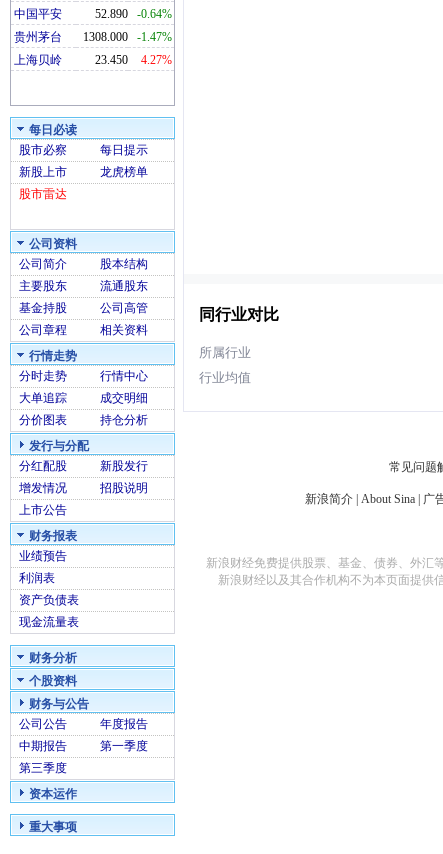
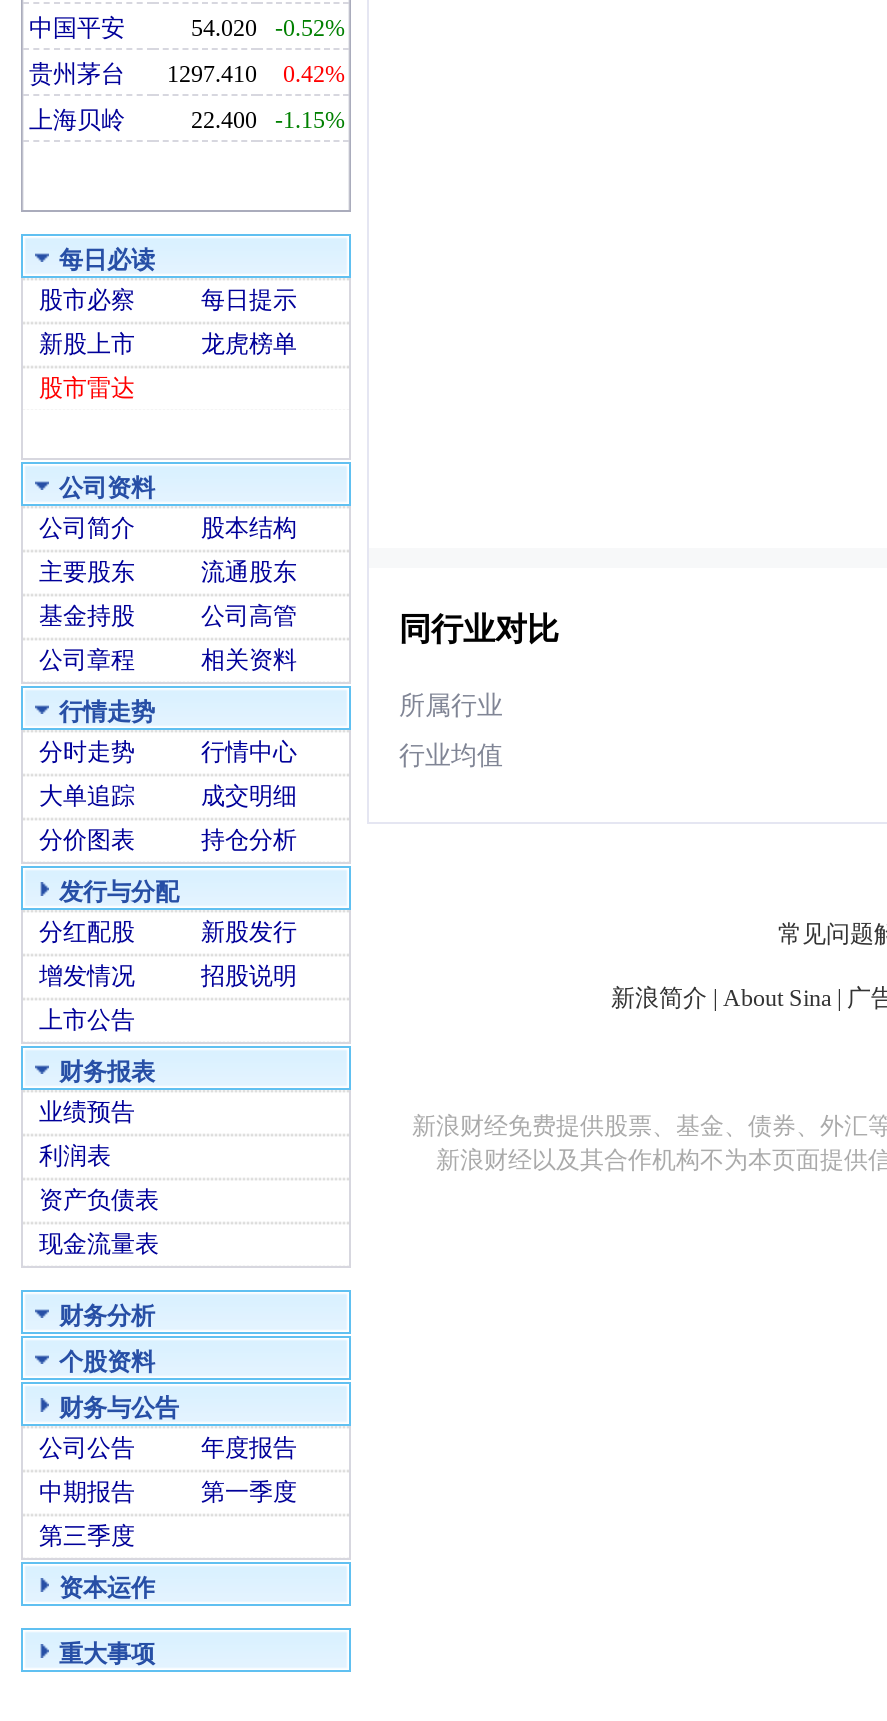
- 52.890
+ 54.020

- -0.64%
+ -0.52%

- 1308.000
+ 1297.410

- -1.47%
+ 0.42%

- 23.450
+ 22.400

- 4.27%
+ -1.15%
